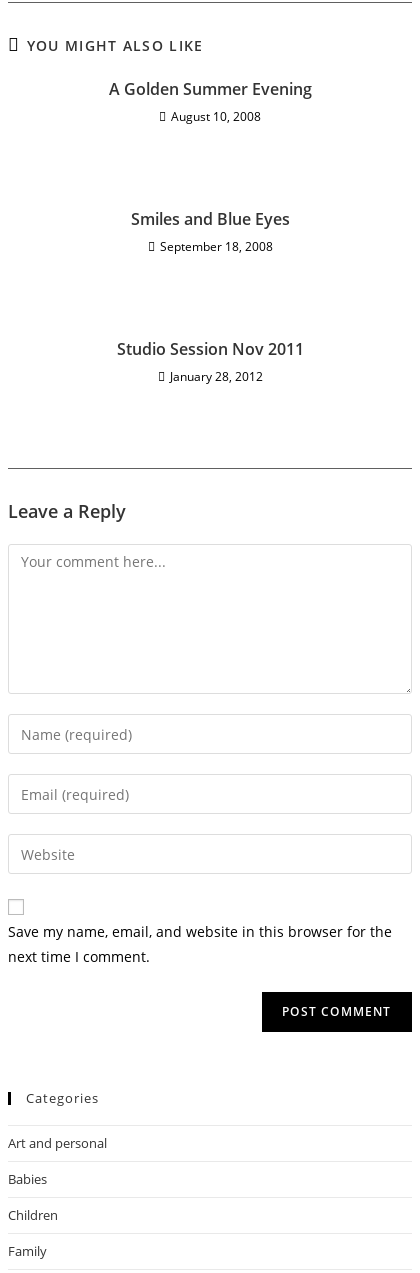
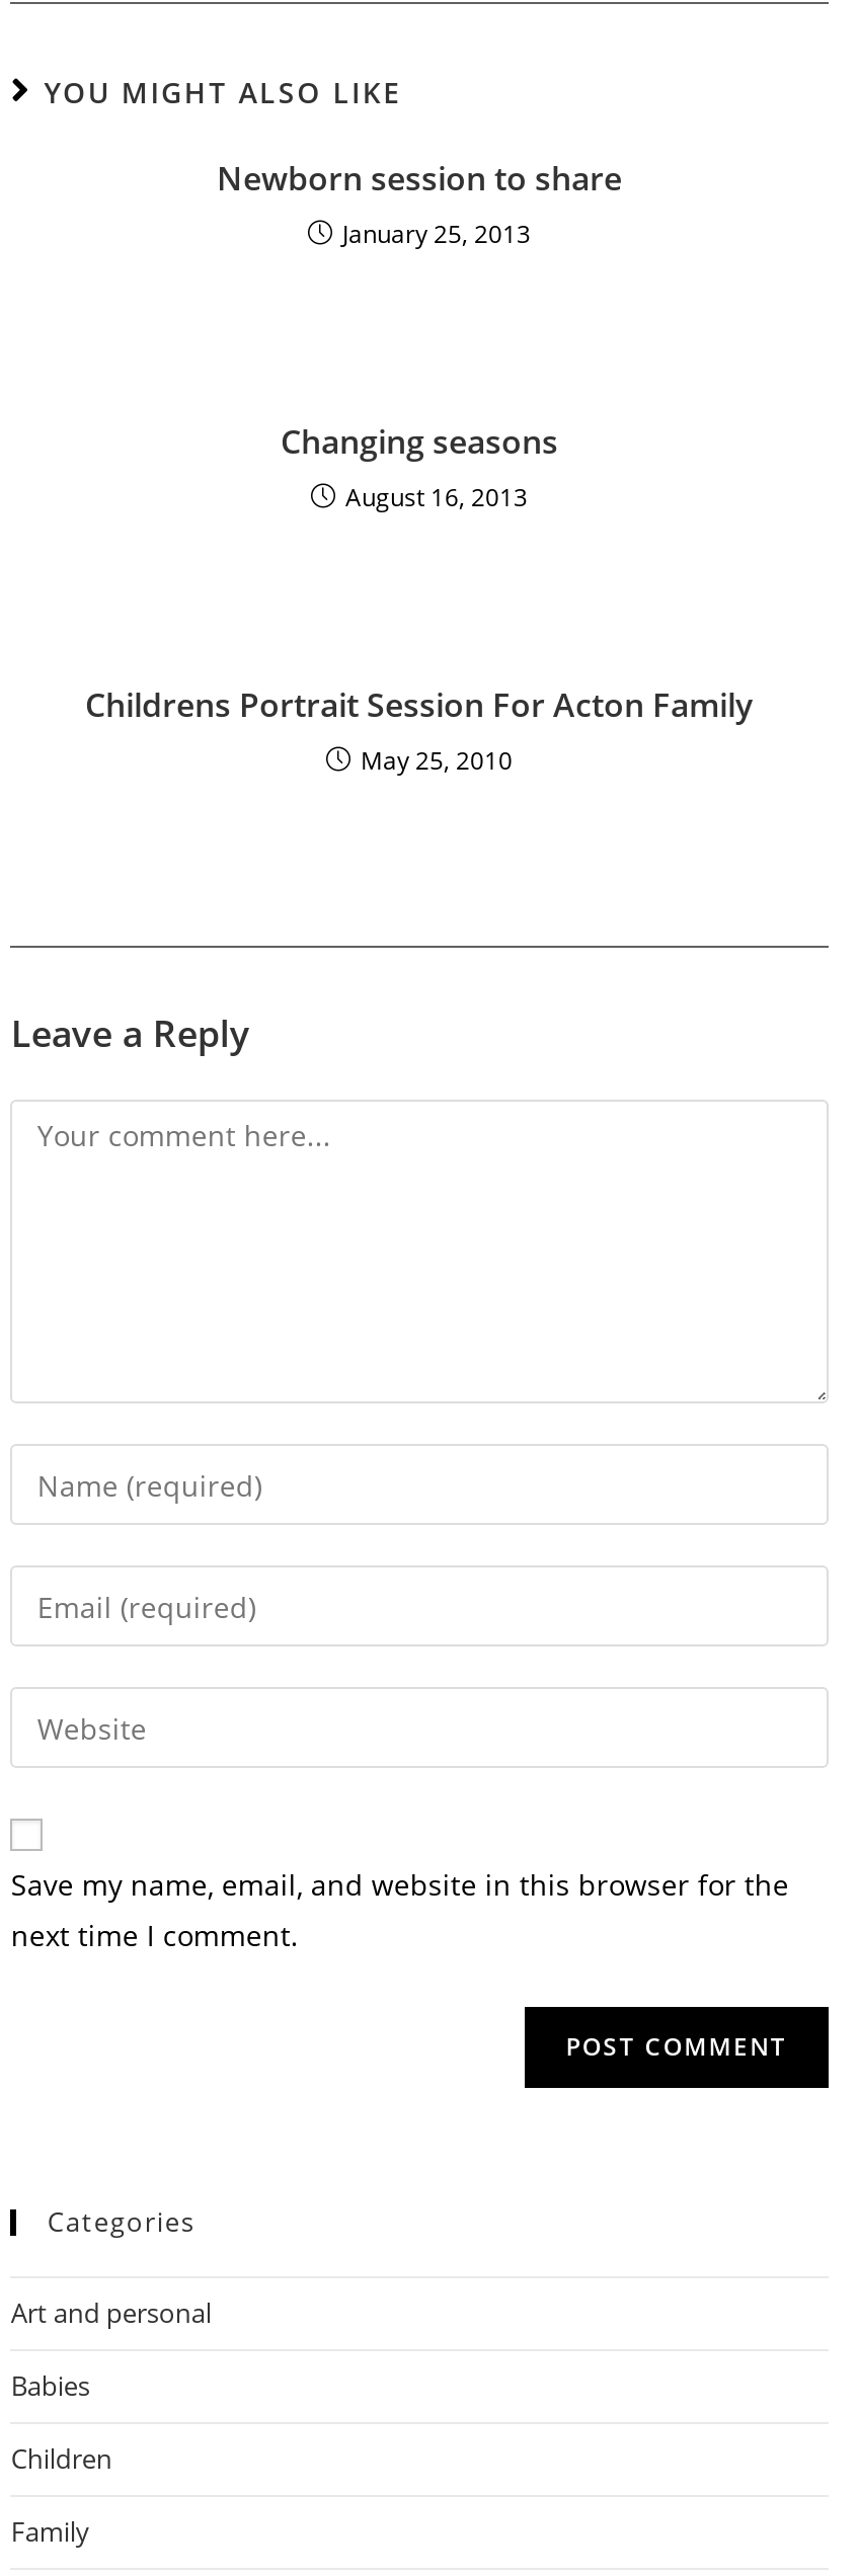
- A Golden Summer Evening
- August 10, 2008
+ Newborn session to share
+ January 25, 2013

- Smiles and Blue Eyes
- September 18, 2008
+ Changing seasons
+ August 16, 2013

- Studio Session Nov 2011
- January 28, 2012
+ Childrens Portrait Session For Acton Family
+ May 25, 2010
